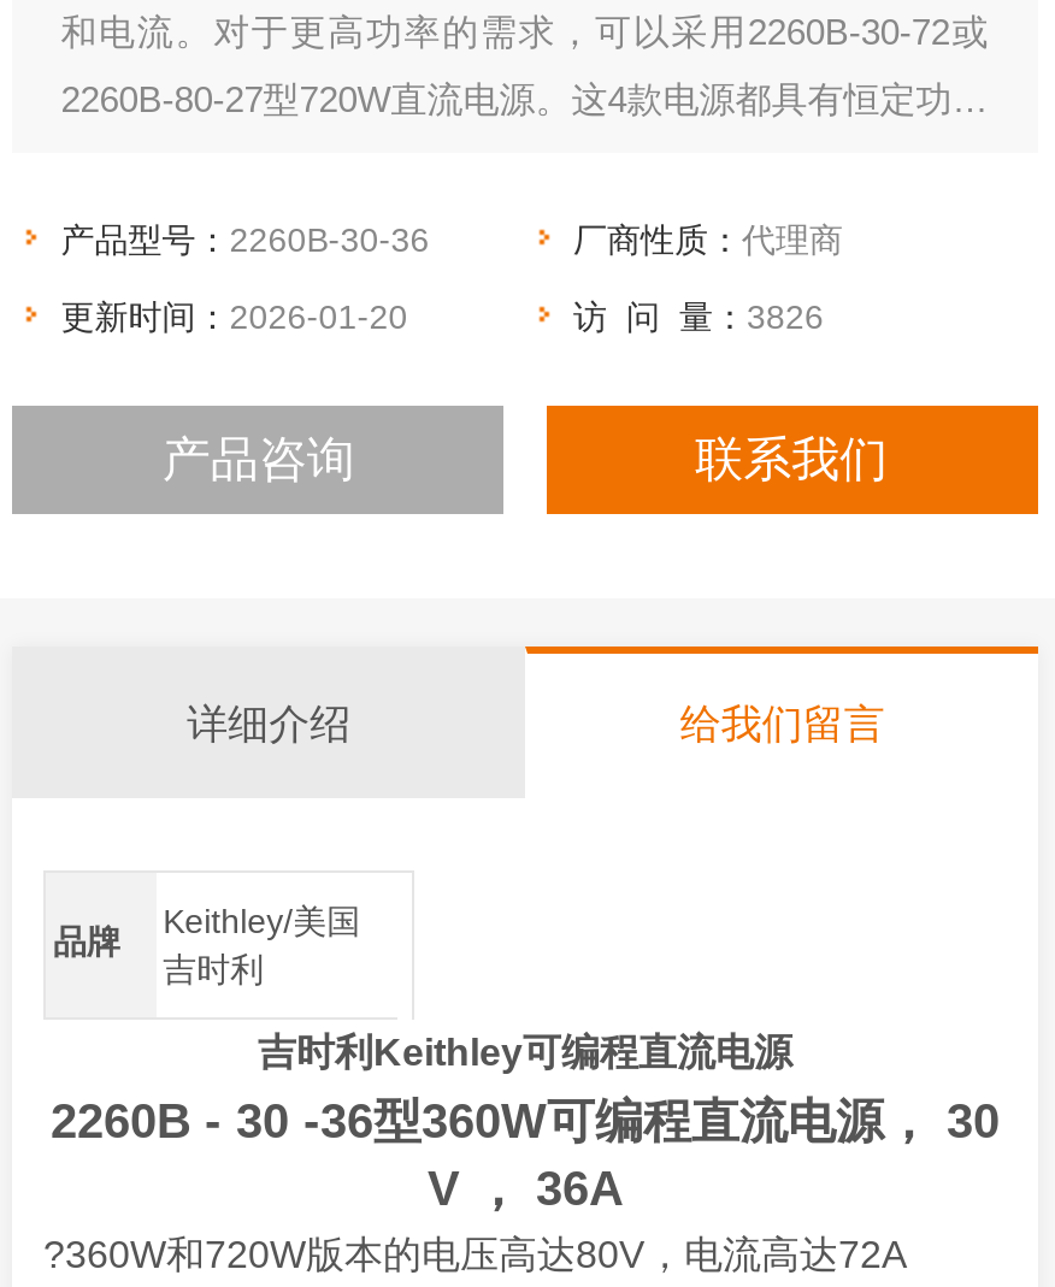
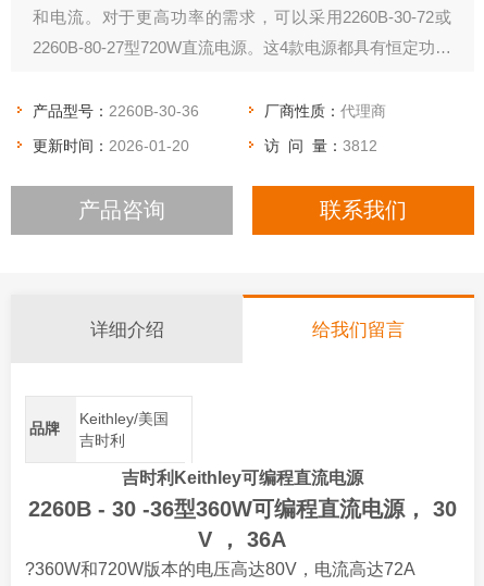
- 访 问 量：3826
+ 访 问 量：3812
